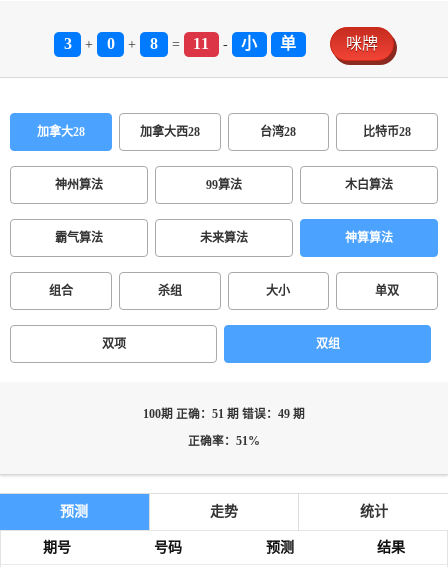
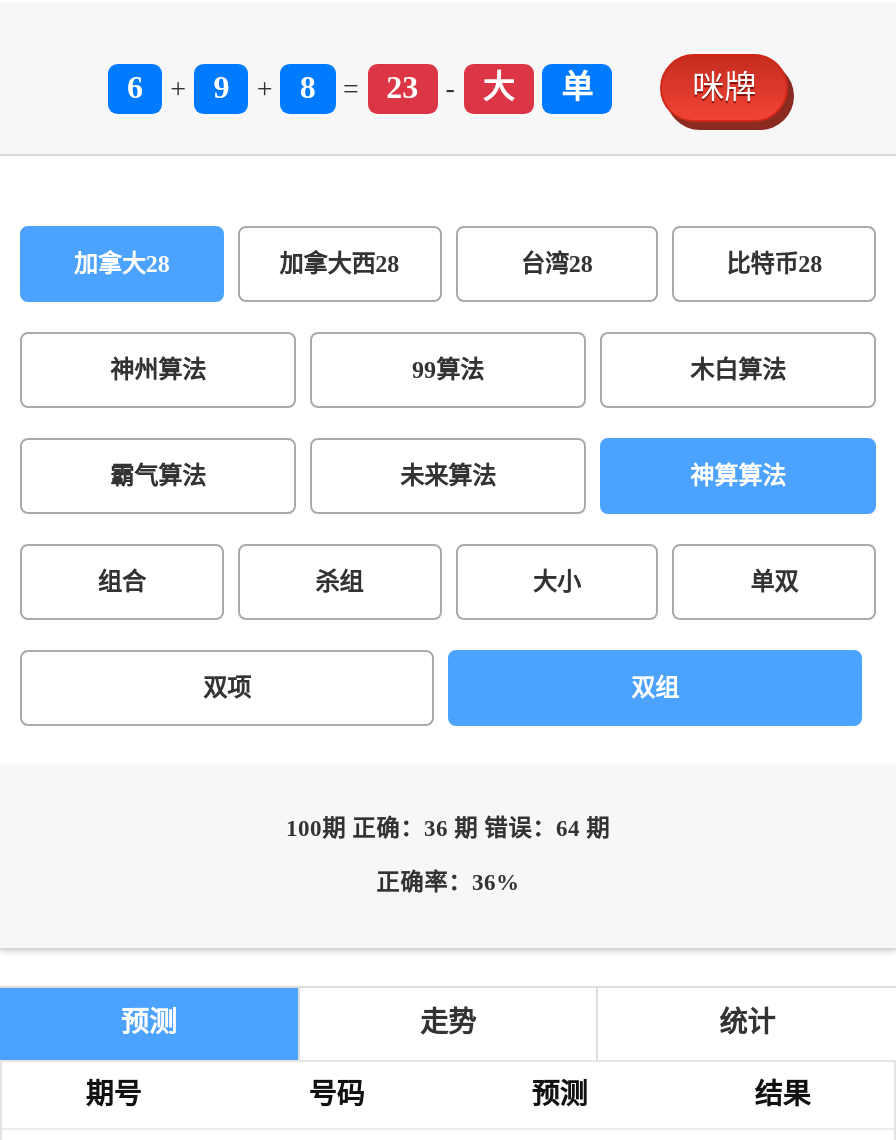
- 3
+ 6

- 0
+ 9

- 11
+ 23

- 小
+ 大

- 100期 正确：51 期 错误：49 期
+ 100期 正确：36 期 错误：64 期

- 正确率：51%
+ 正确率：36%
